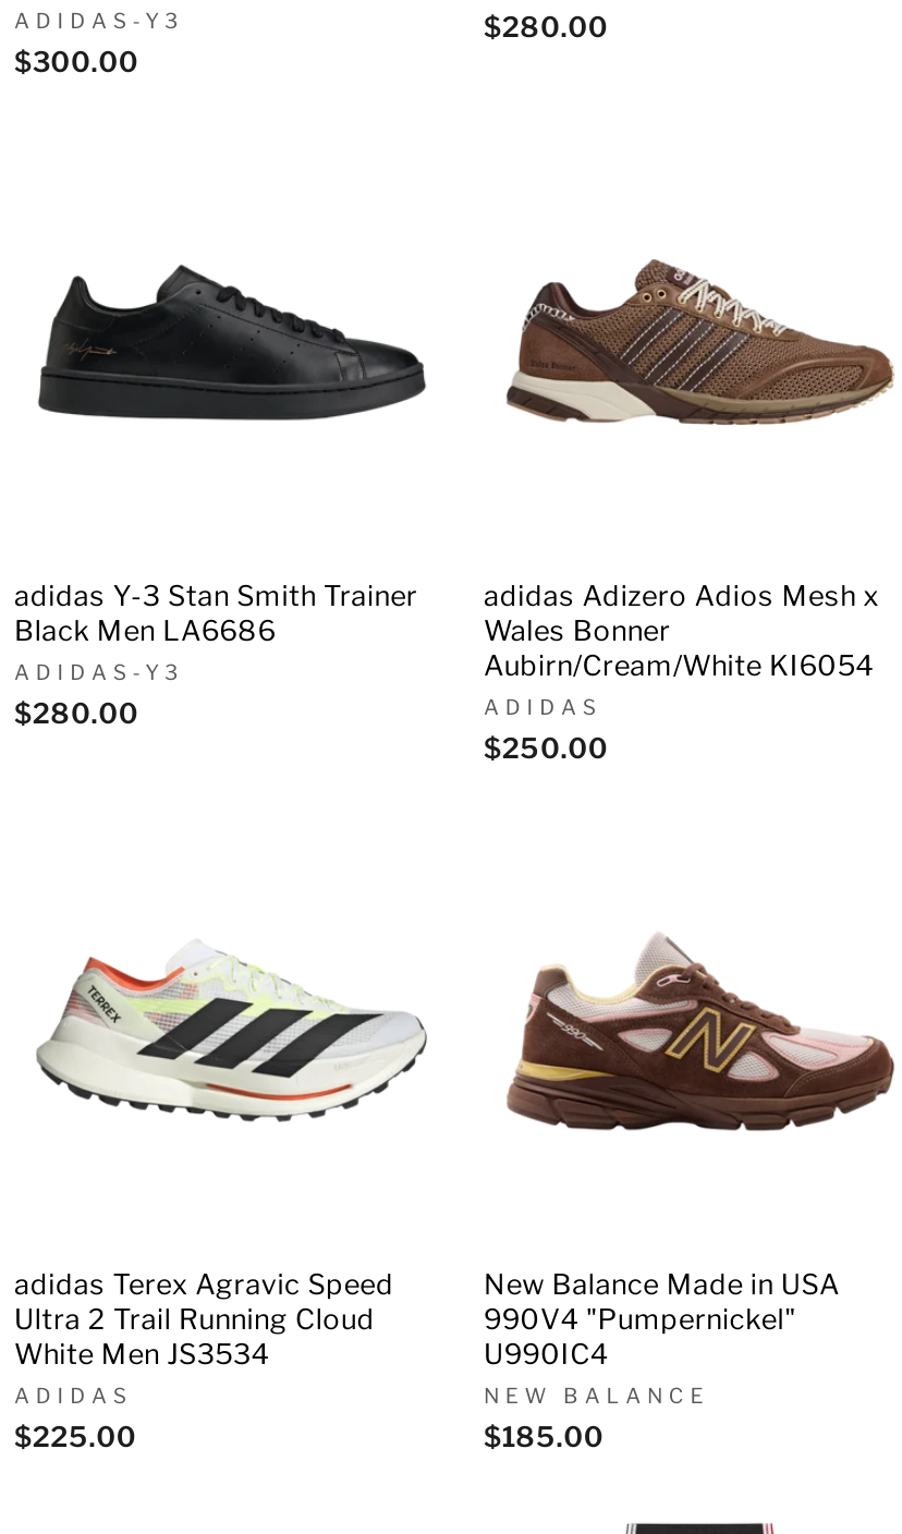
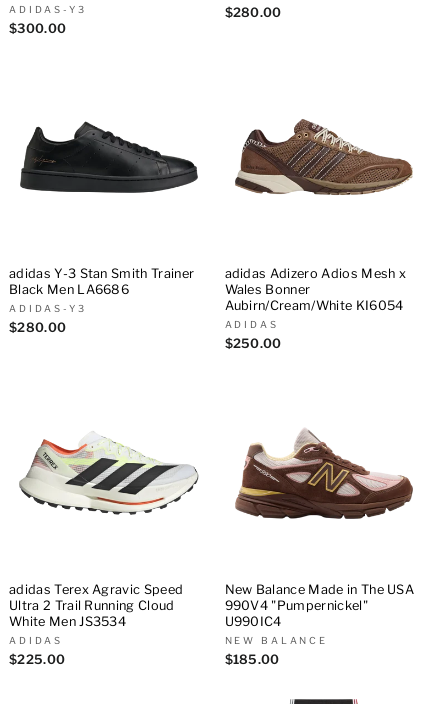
- New Balance Made in USA
+ New Balance Made in The USA
